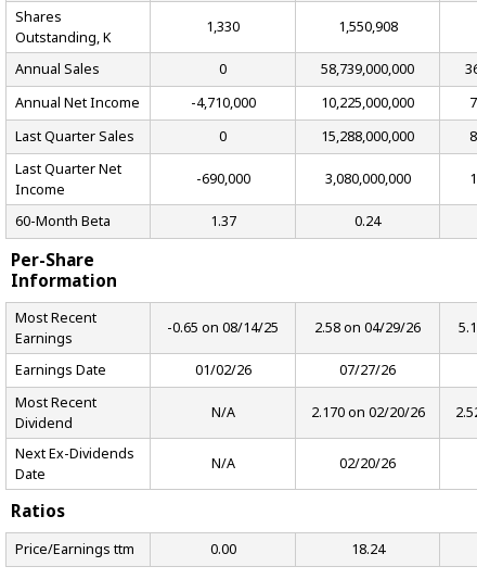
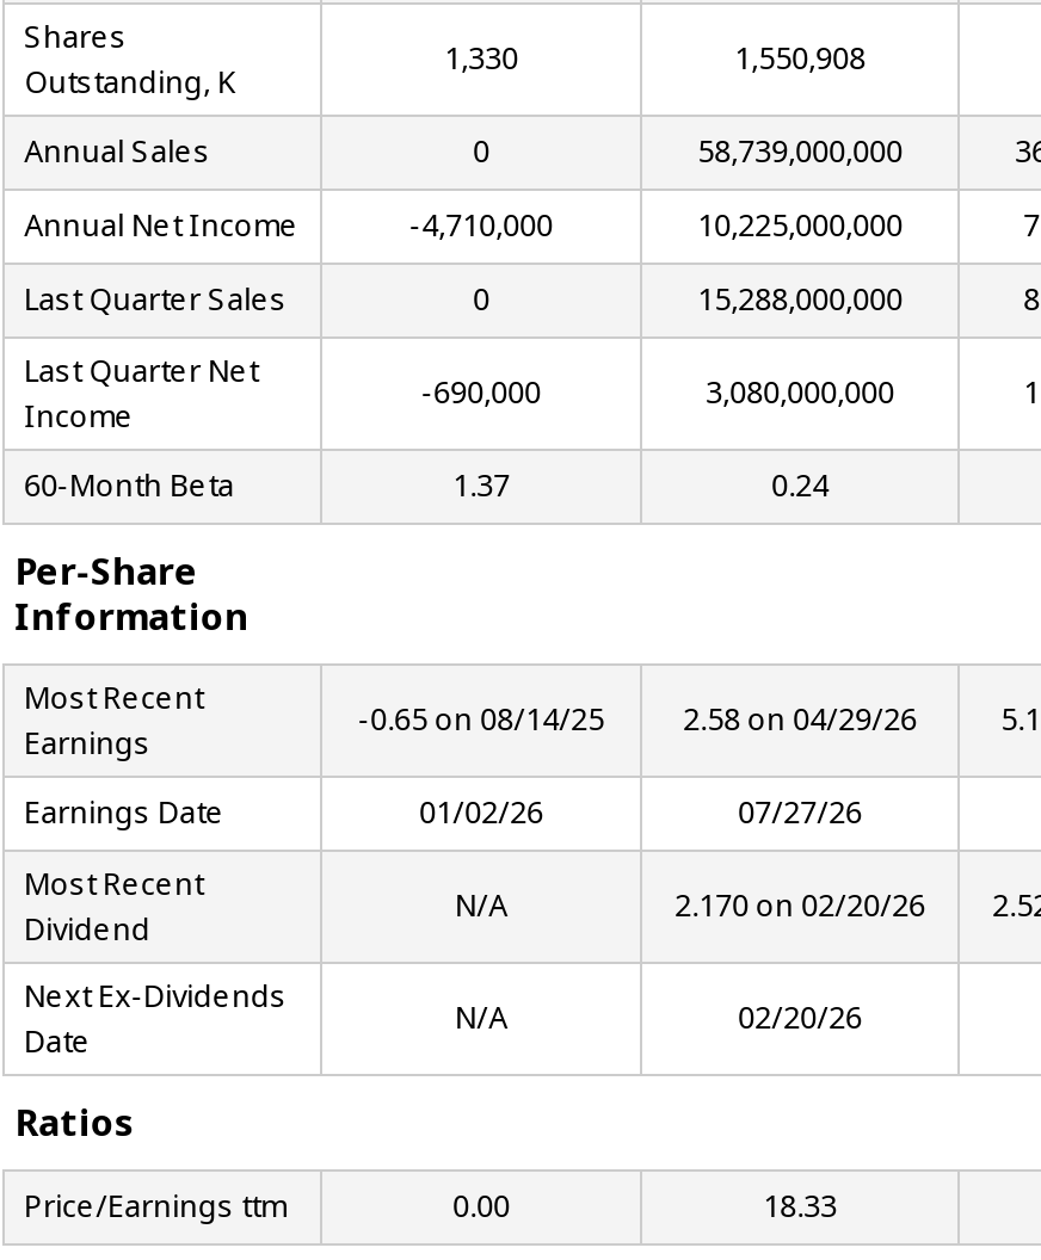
- 18.24
+ 18.33
